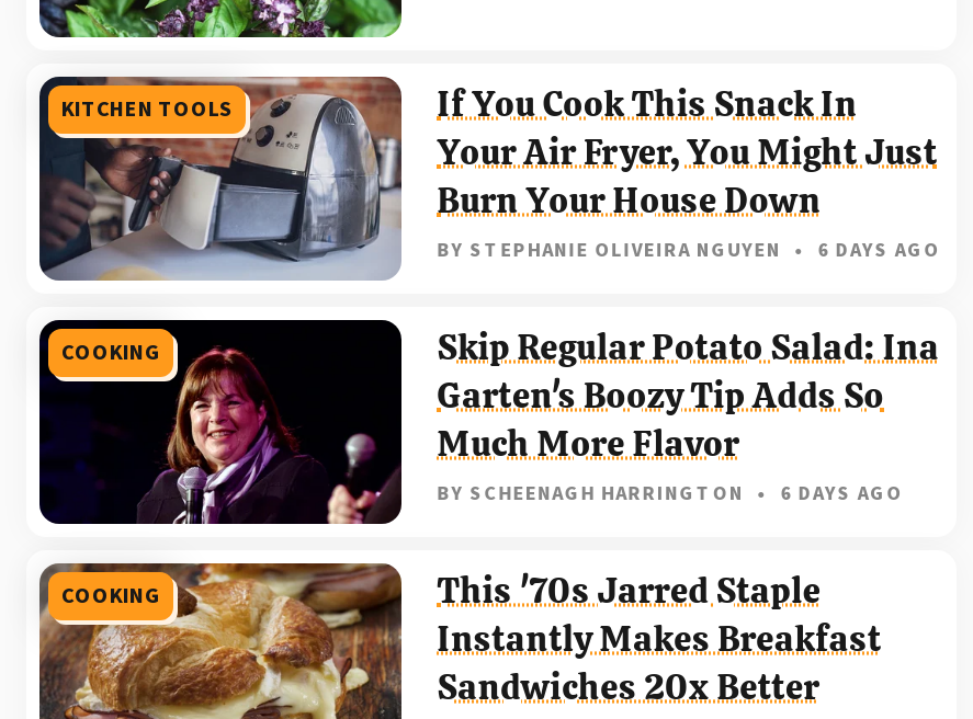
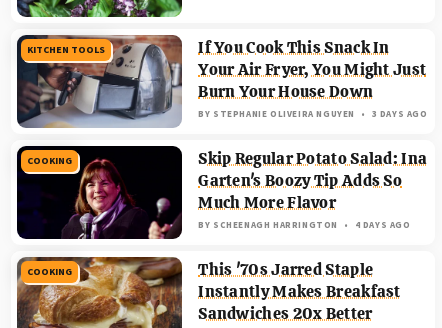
- BY STEPHANIE OLIVEIRA NGUYEN 6 DAYS AGO
+ BY STEPHANIE OLIVEIRA NGUYEN 3 DAYS AGO

- BY SCHEENAGH HARRINGTON 6 DAYS AGO
+ BY SCHEENAGH HARRINGTON 4 DAYS AGO
